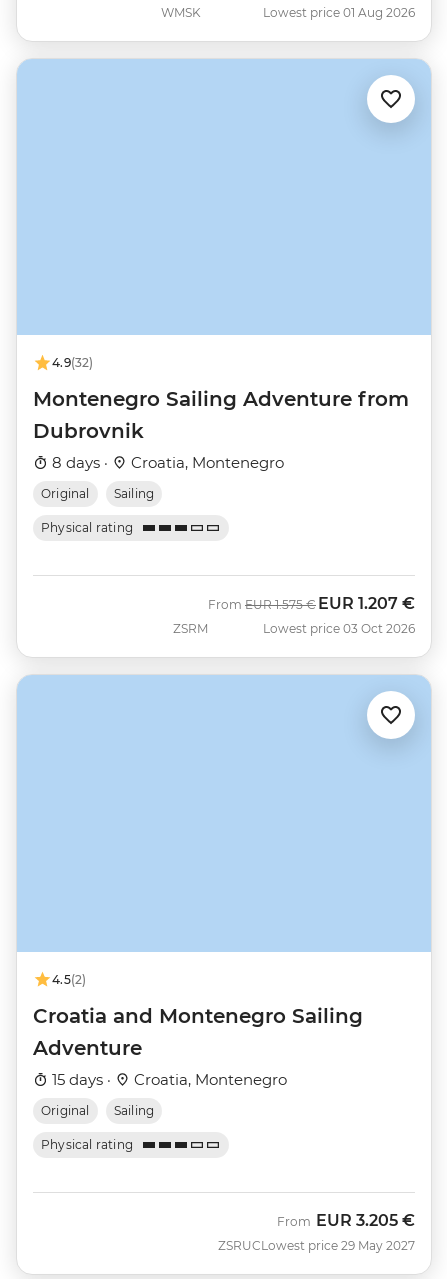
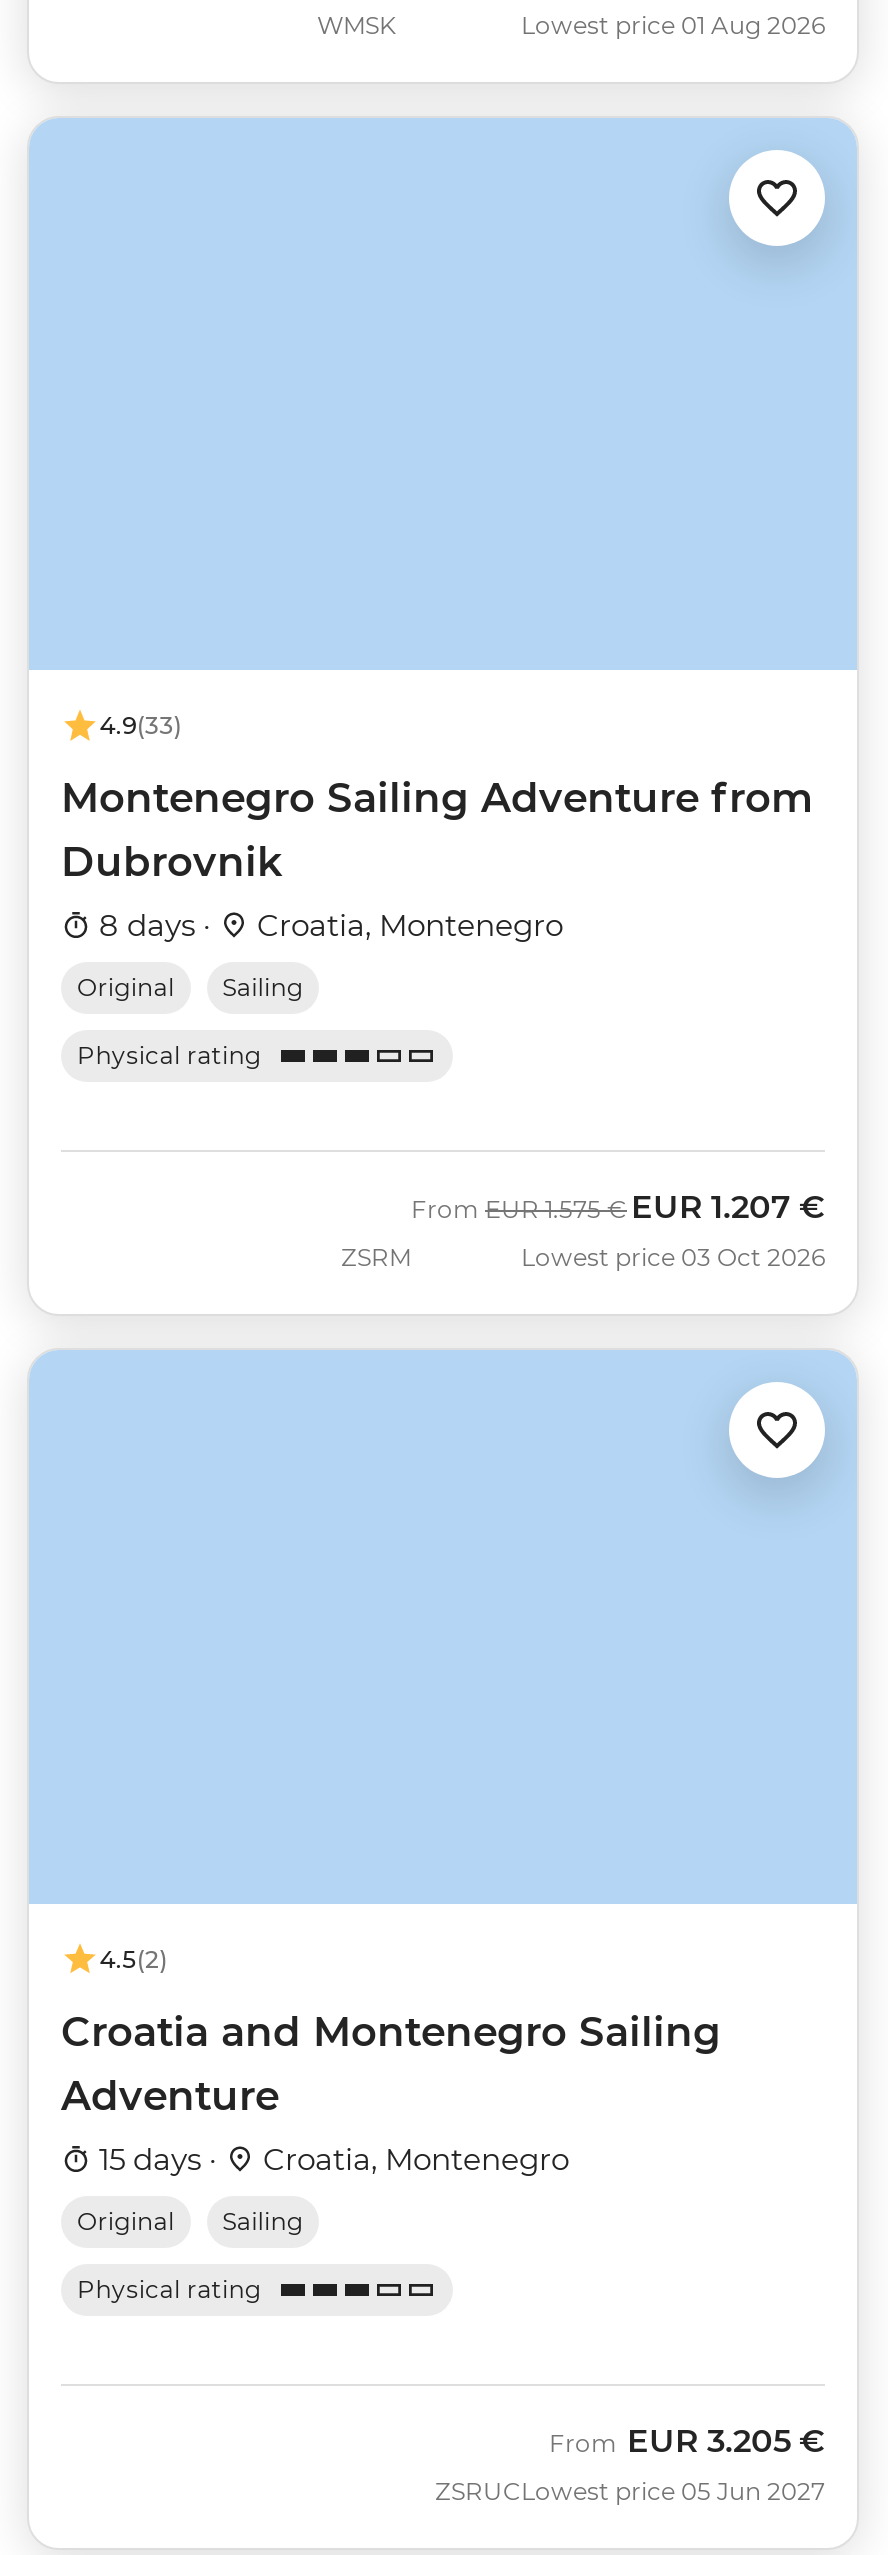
- 4.9(32)
+ 4.9(33)

- Lowest price 29 May 2027
+ Lowest price 05 Jun 2027
